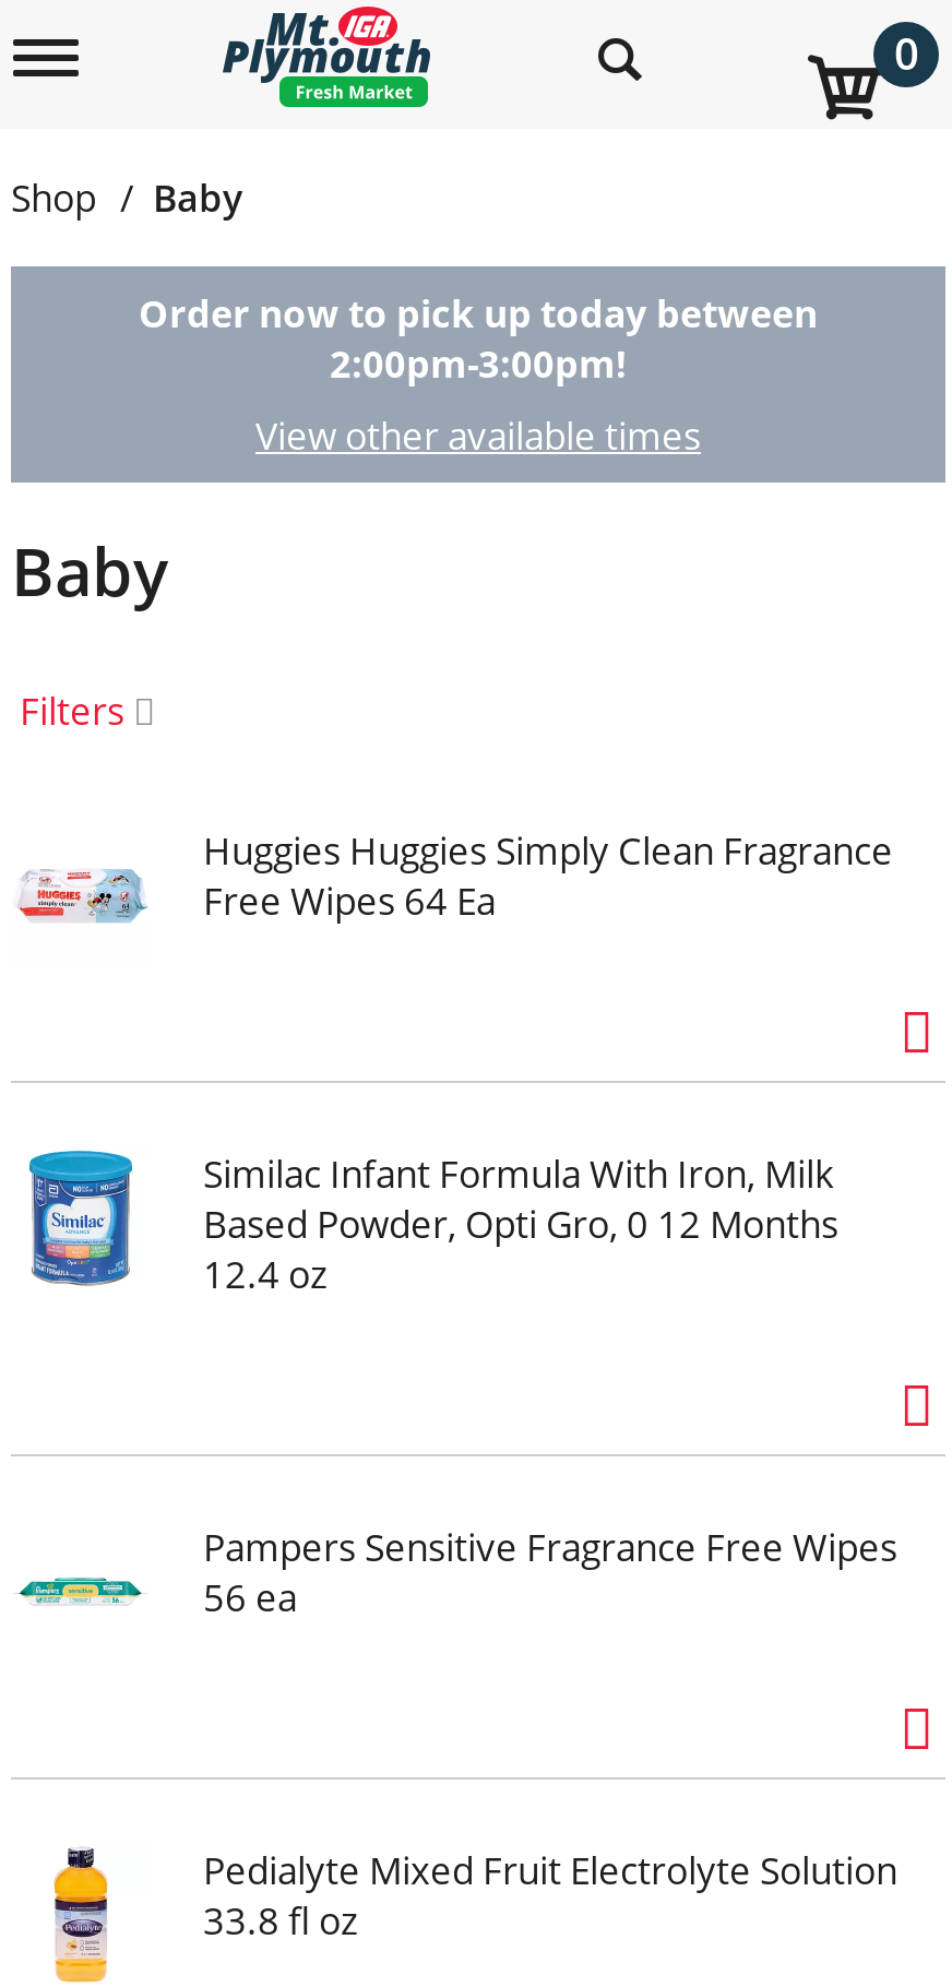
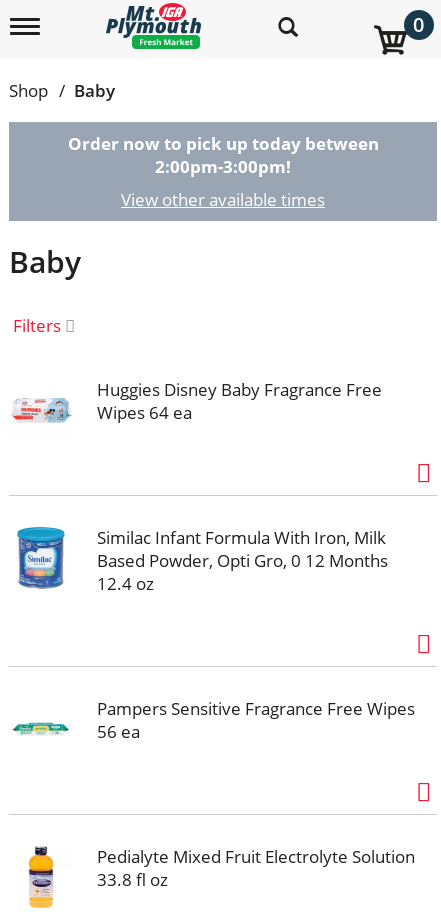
- Huggies Huggies Simply Clean Fragrance
- Free Wipes 64 Ea
+ Huggies Disney Baby Fragrance Free
+ Wipes 64 ea
